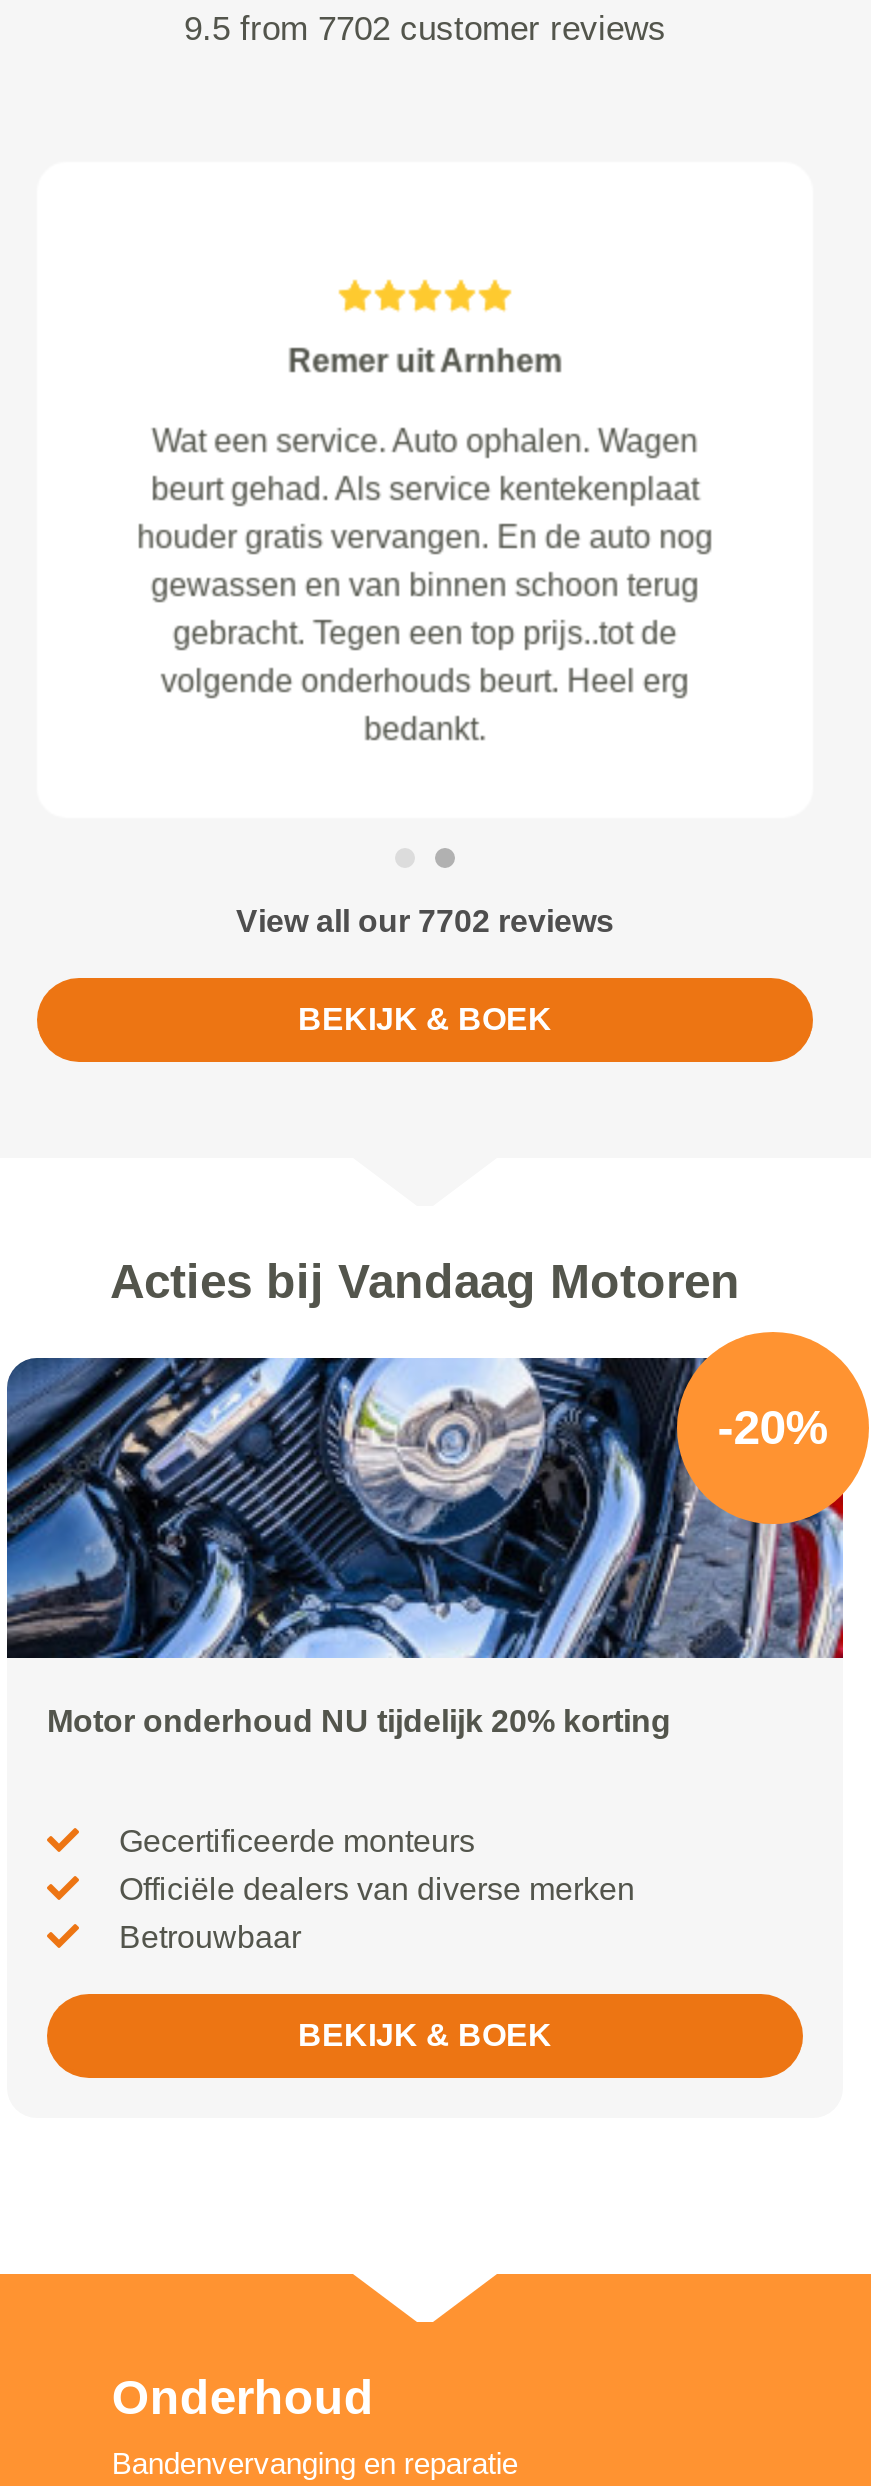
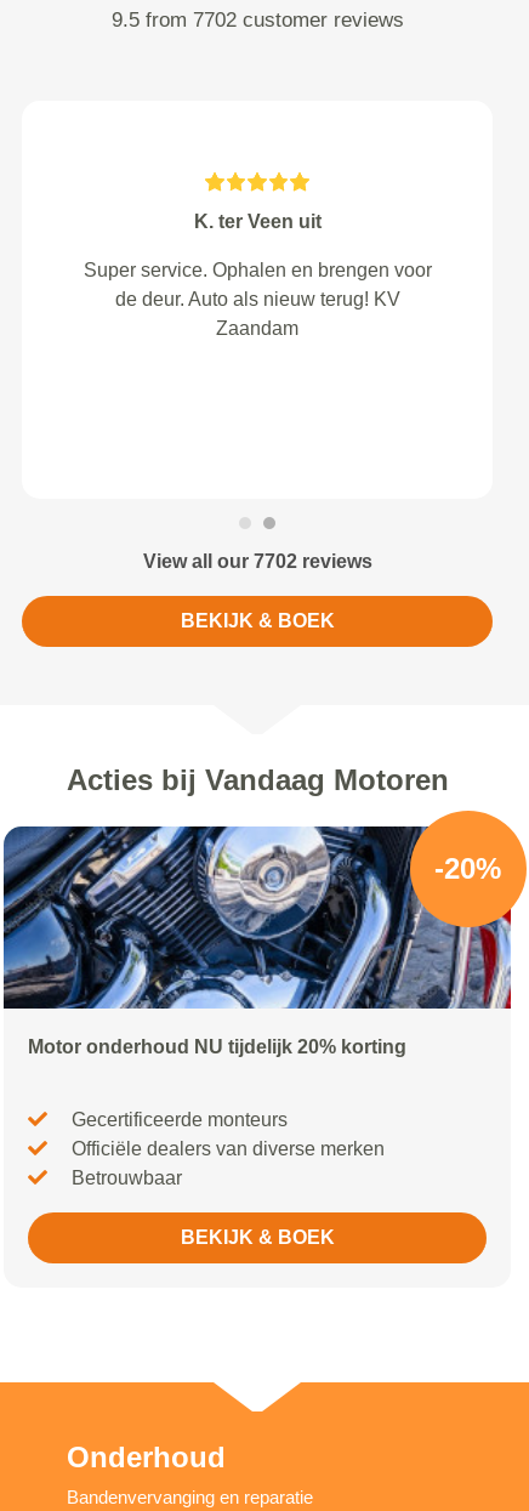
- Remer uit Arnhem
+ K. ter Veen uit

- Wat een service. Auto ophalen. Wagen
- beurt gehad. Als service kentekenplaat
- houder gratis vervangen. En de auto nog
- gewassen en van binnen schoon terug
- gebracht. Tegen een top prijs..tot de
- volgende onderhouds beurt. Heel erg
- bedankt.
+ Super service. Ophalen en brengen voor
+ de deur. Auto als nieuw terug! KV
+ Zaandam
